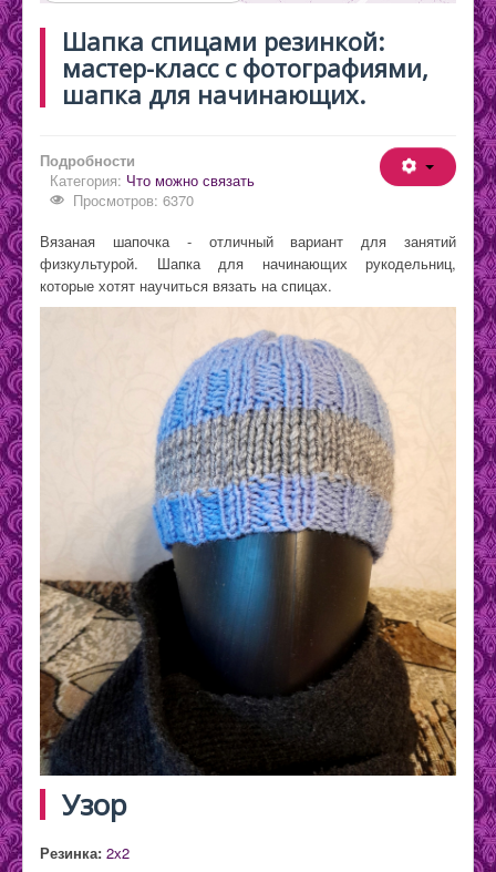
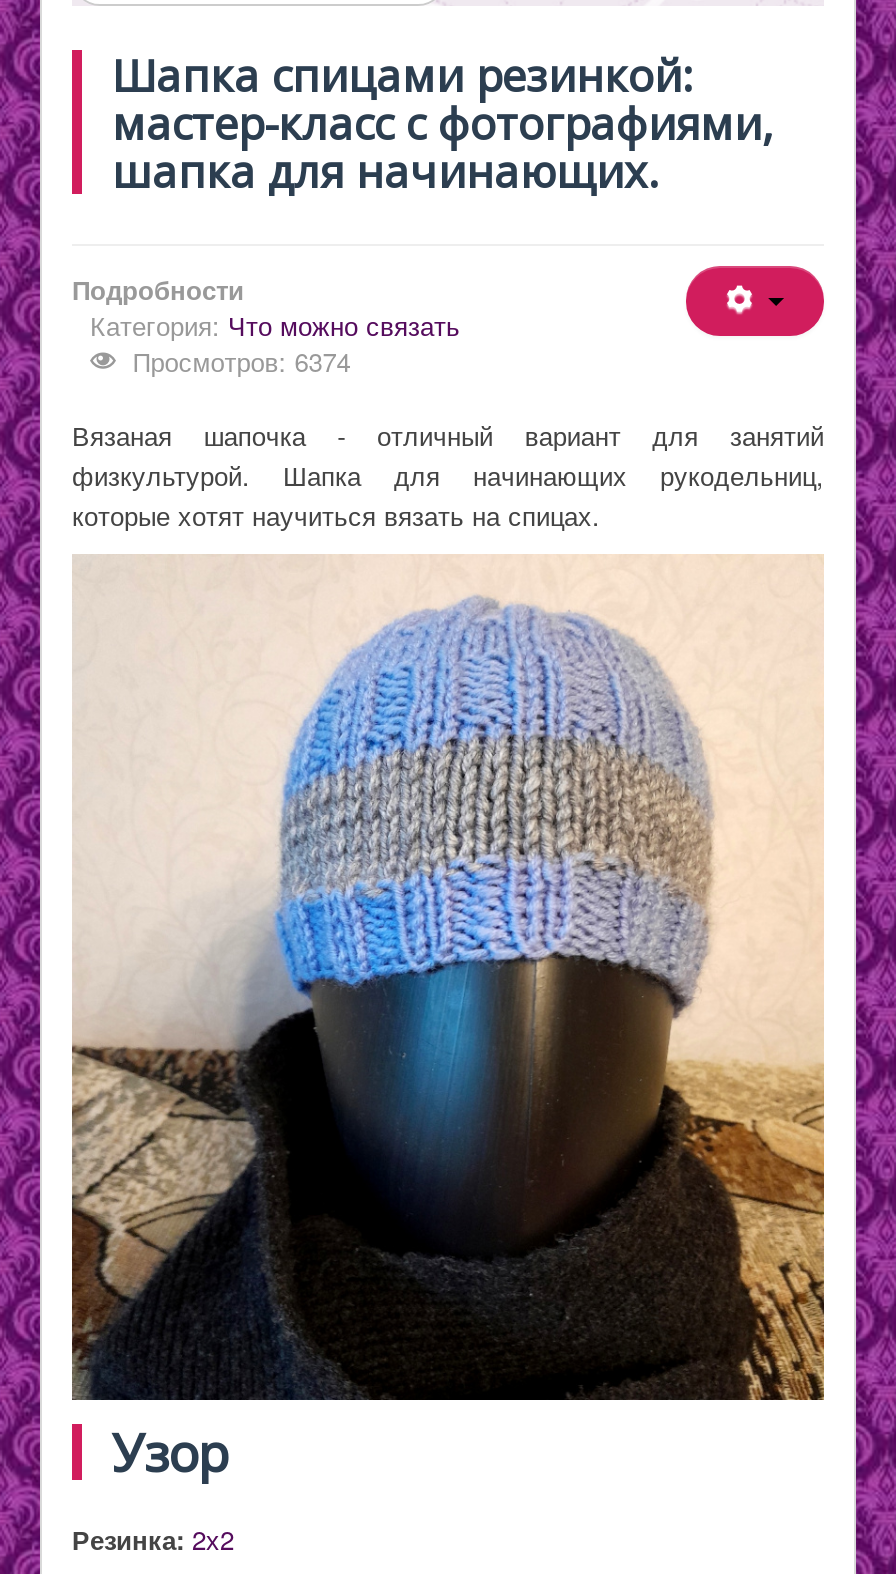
- Просмотров: 6370
+ Просмотров: 6374
